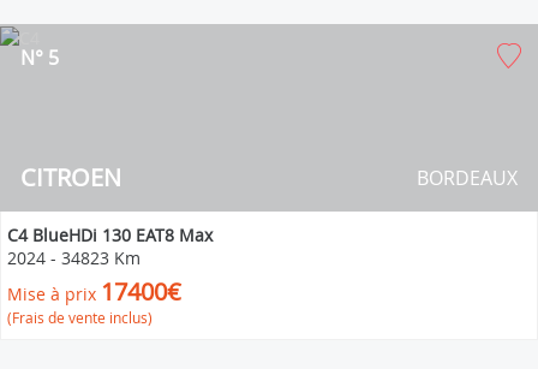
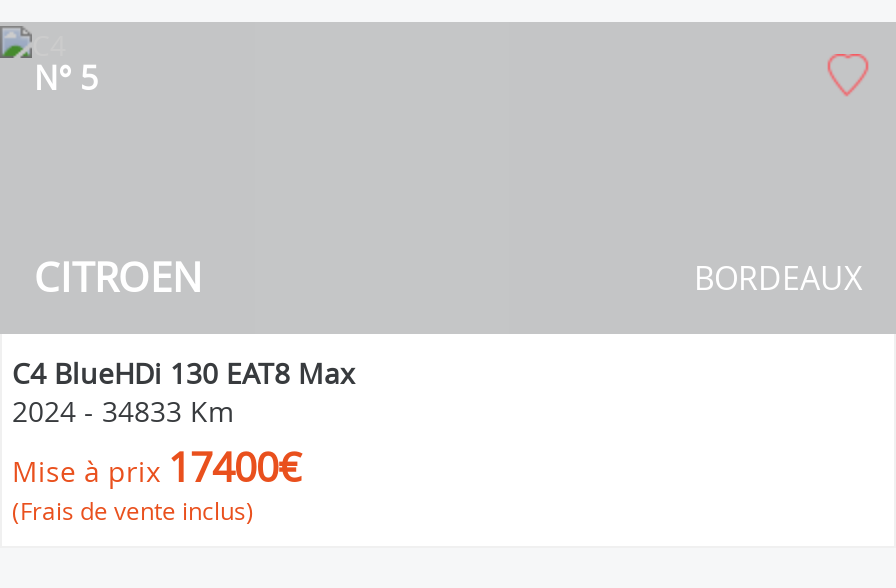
- 2024 - 34823 Km
+ 2024 - 34833 Km
